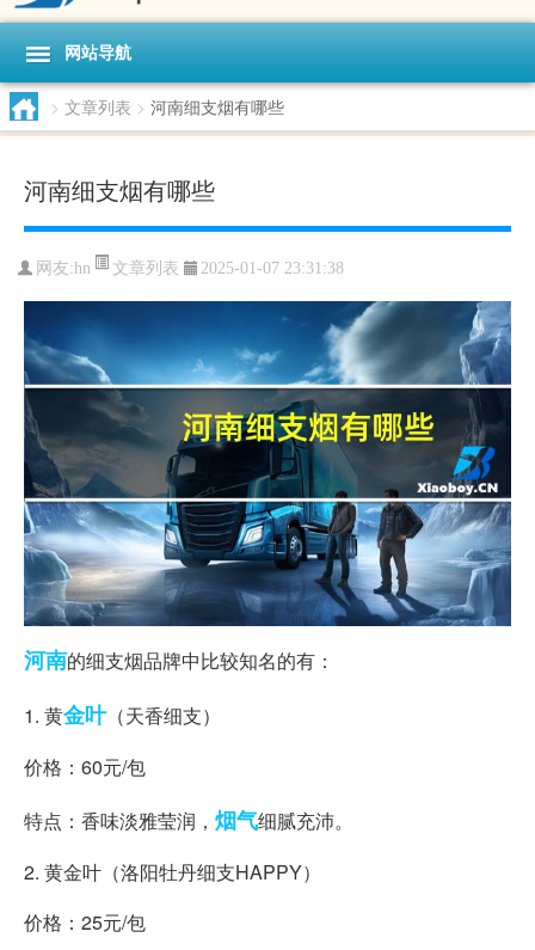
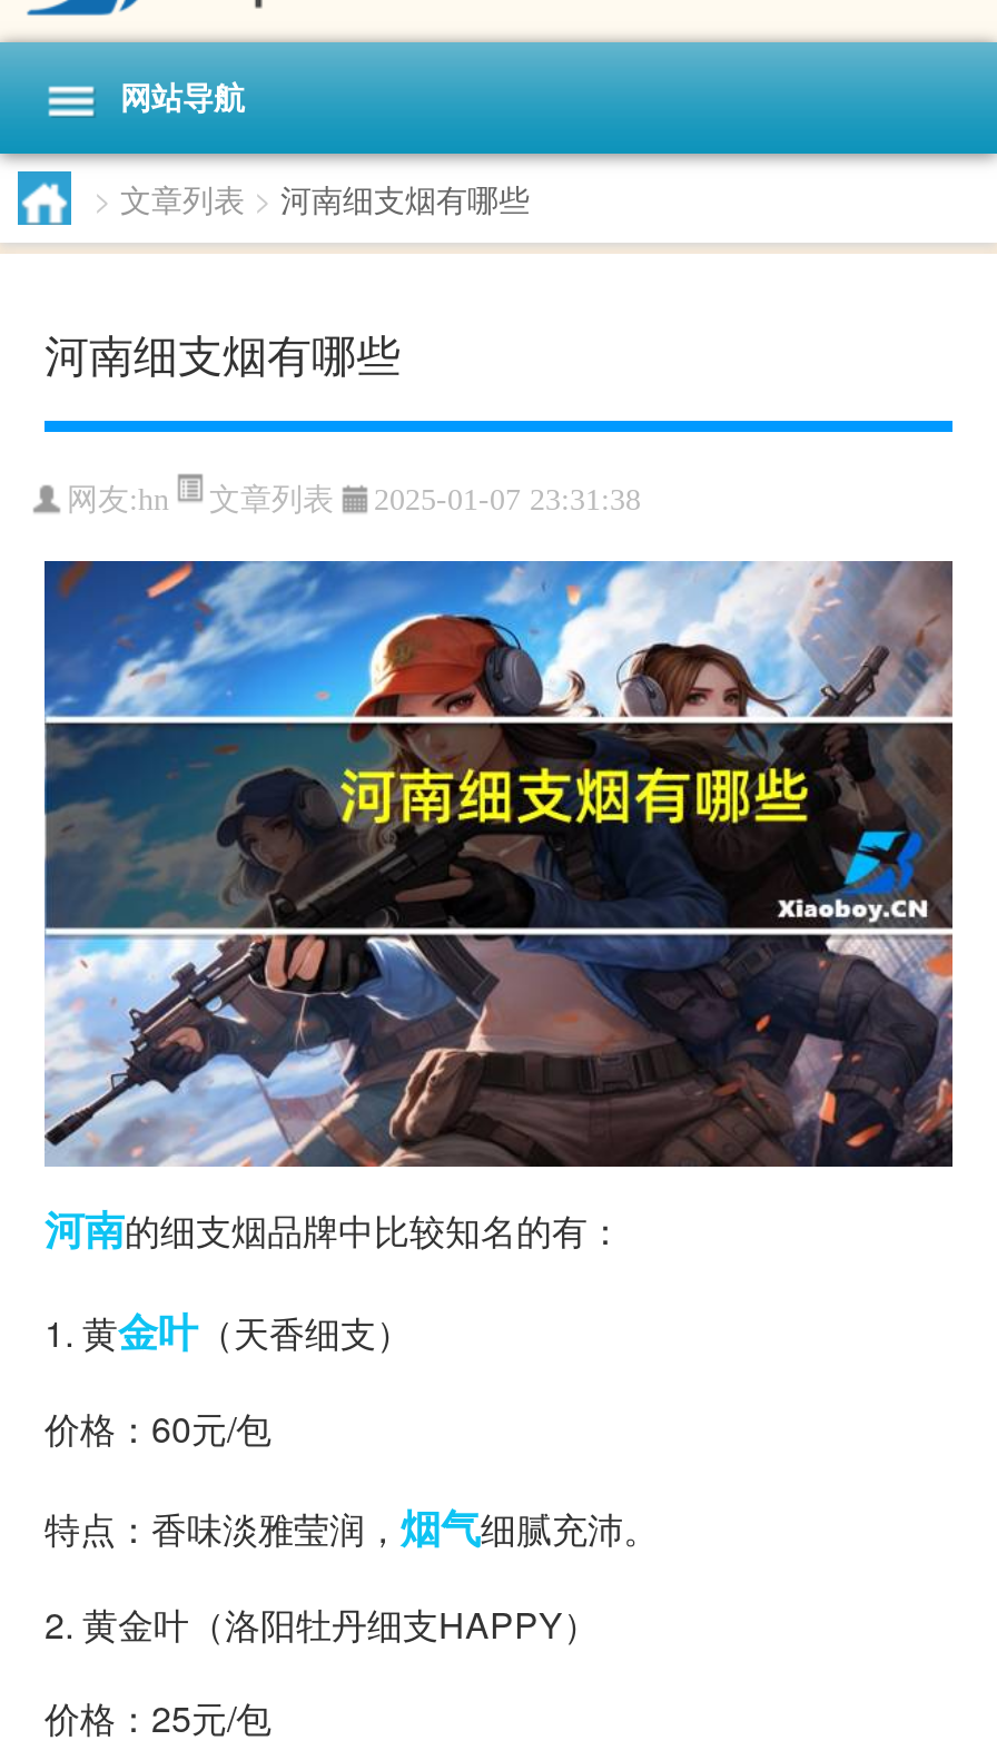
- [image]
+ [image]
